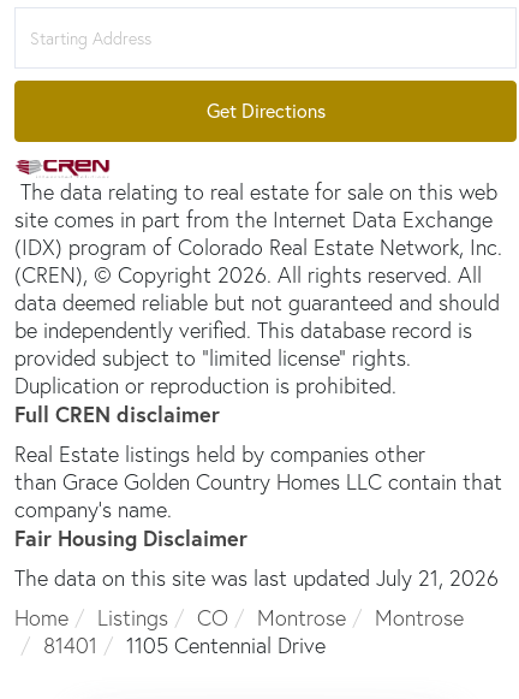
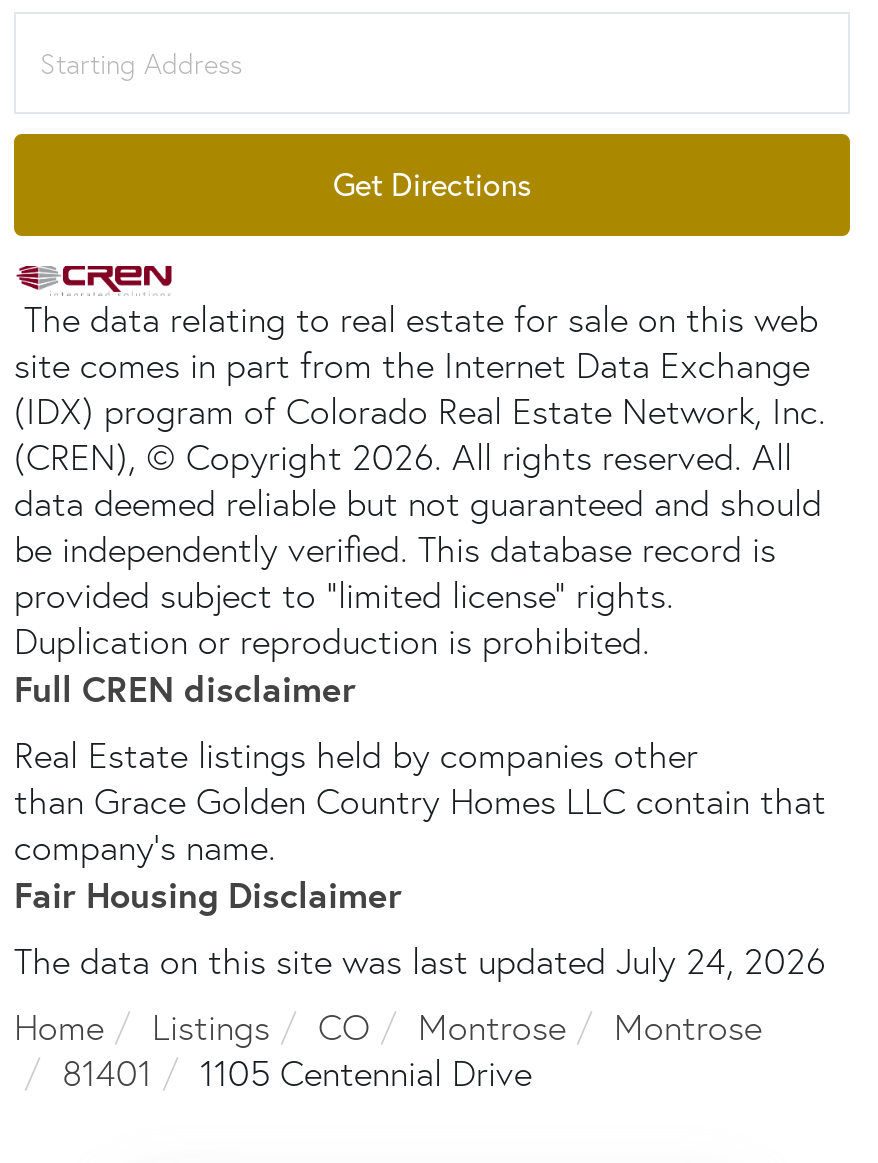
- The data on this site was last updated July 21, 2026
+ The data on this site was last updated July 24, 2026
